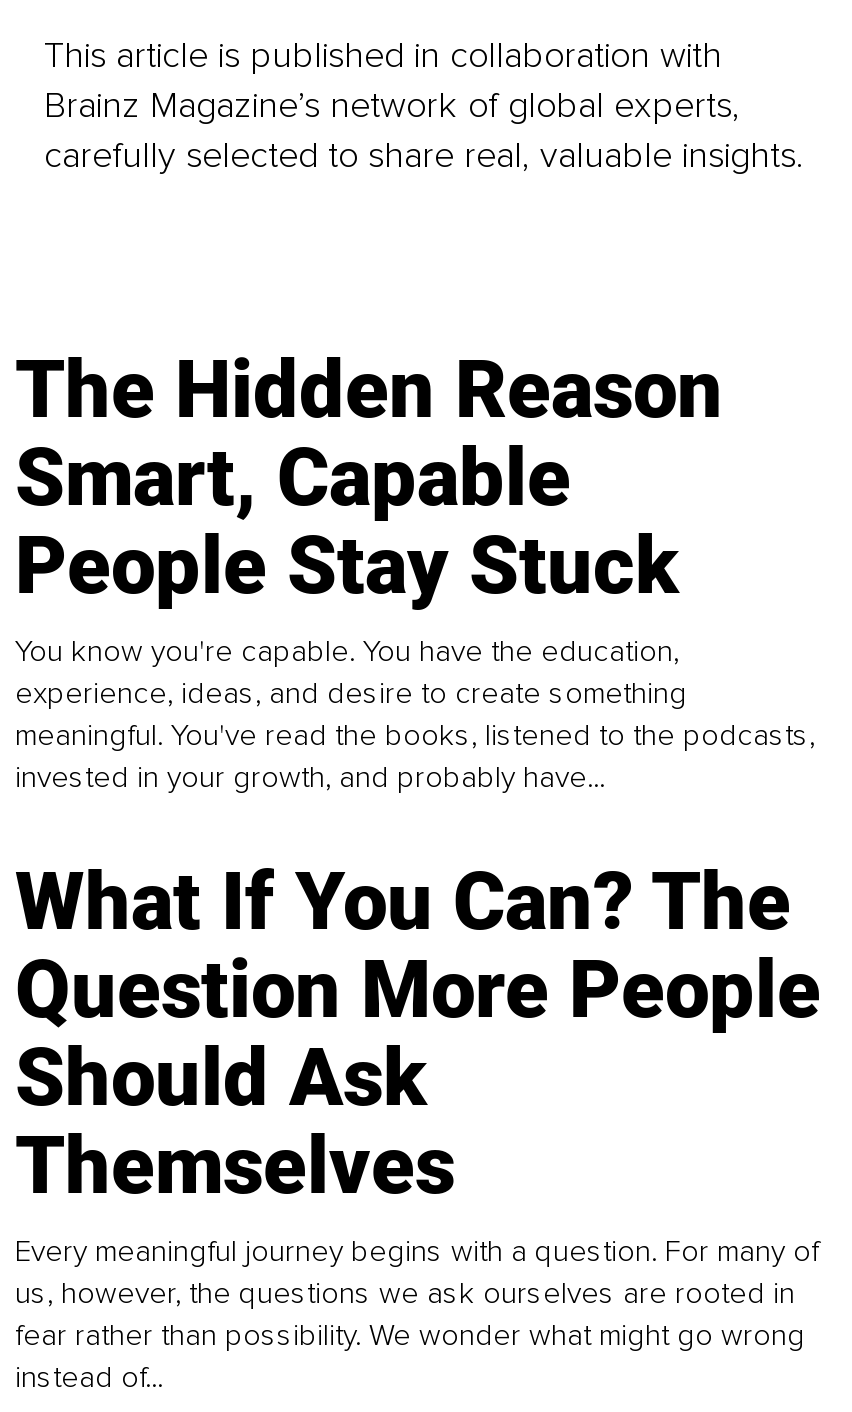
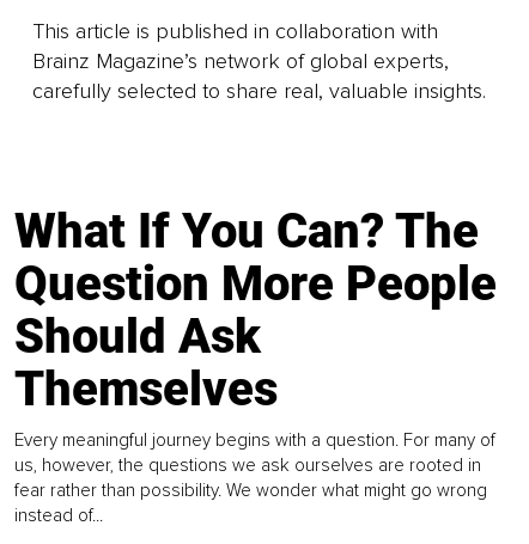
- The Hidden Reason
- Smart, Capable
- People Stay Stuck
- You know you're capable. You have the education,
- experience, ideas, and desire to create something
- meaningful. You've read the books, listened to the podcasts,
- invested in your growth, and probably have...
